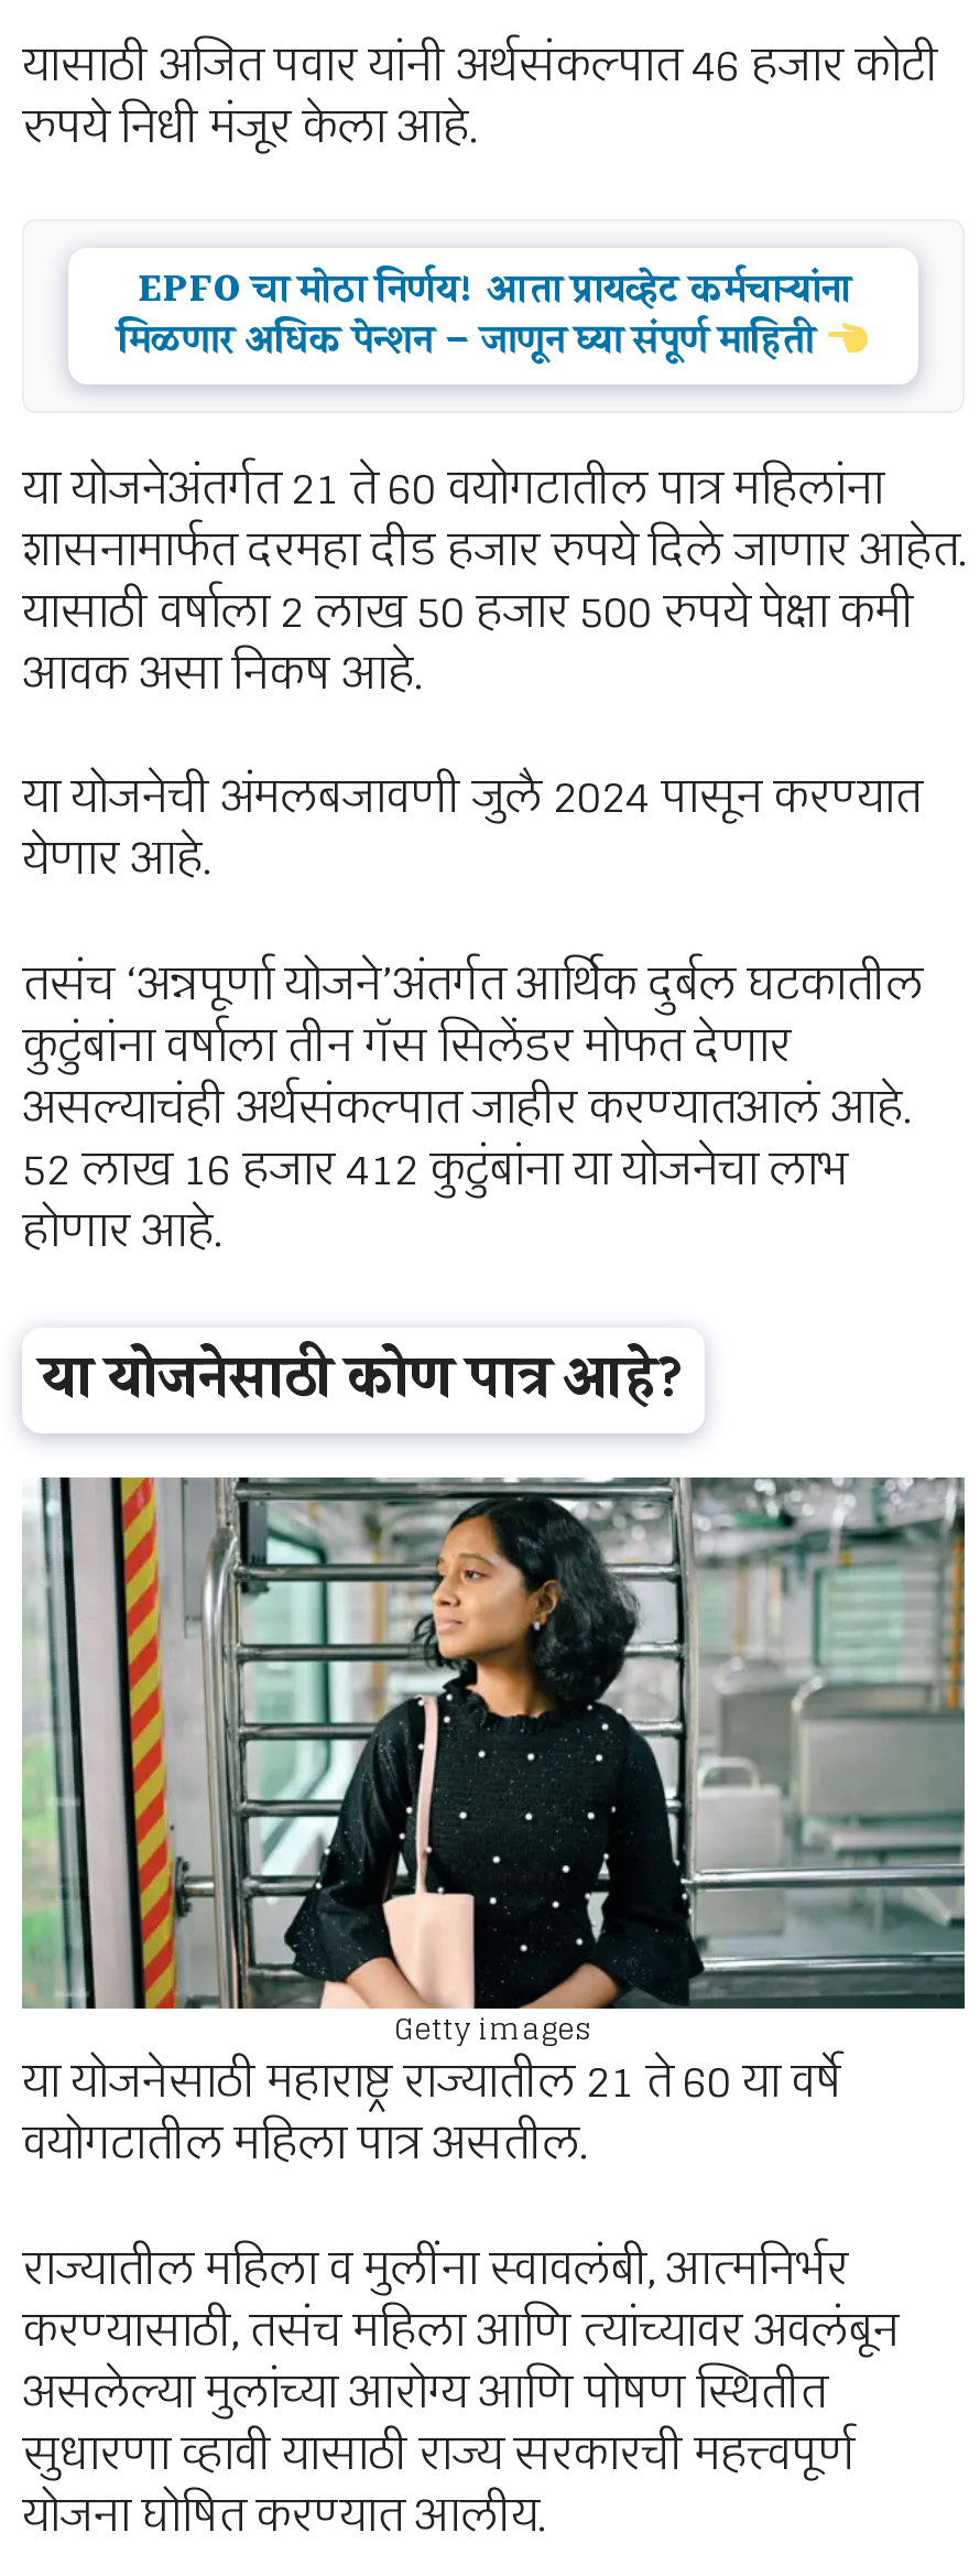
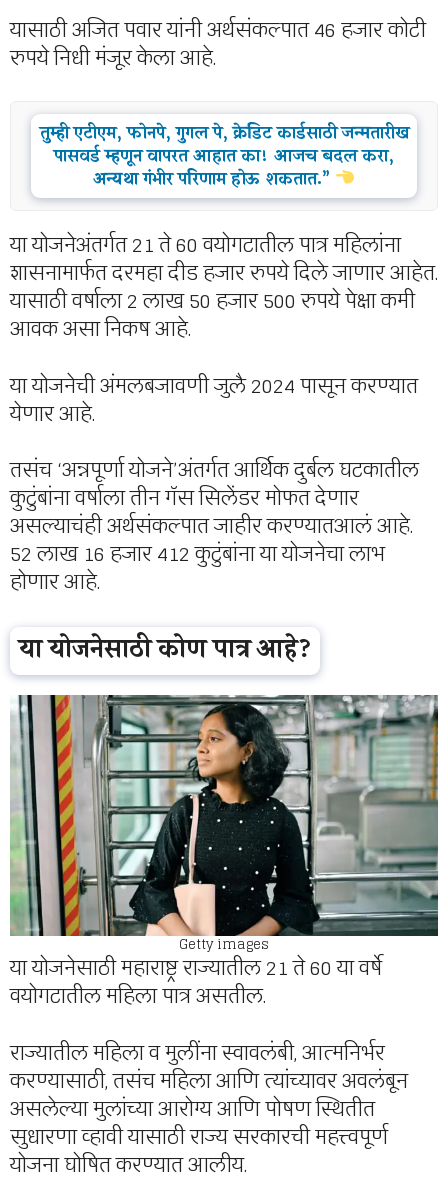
- EPFO चा मोठा निर्णय! आता प्रायव्हेट कर्मचाऱ्यांना
- मिळणार अधिक पेन्शन – जाणून घ्या संपूर्ण माहिती
+ तुम्ही एटीएम, फोनपे, गुगल पे, क्रेडिट कार्डसाठी जन्मतारीख
+ पासवर्ड म्हणून वापरत आहात का! आजच बदल करा,
+ अन्यथा गंभीर परिणाम होऊ शकतात.”
